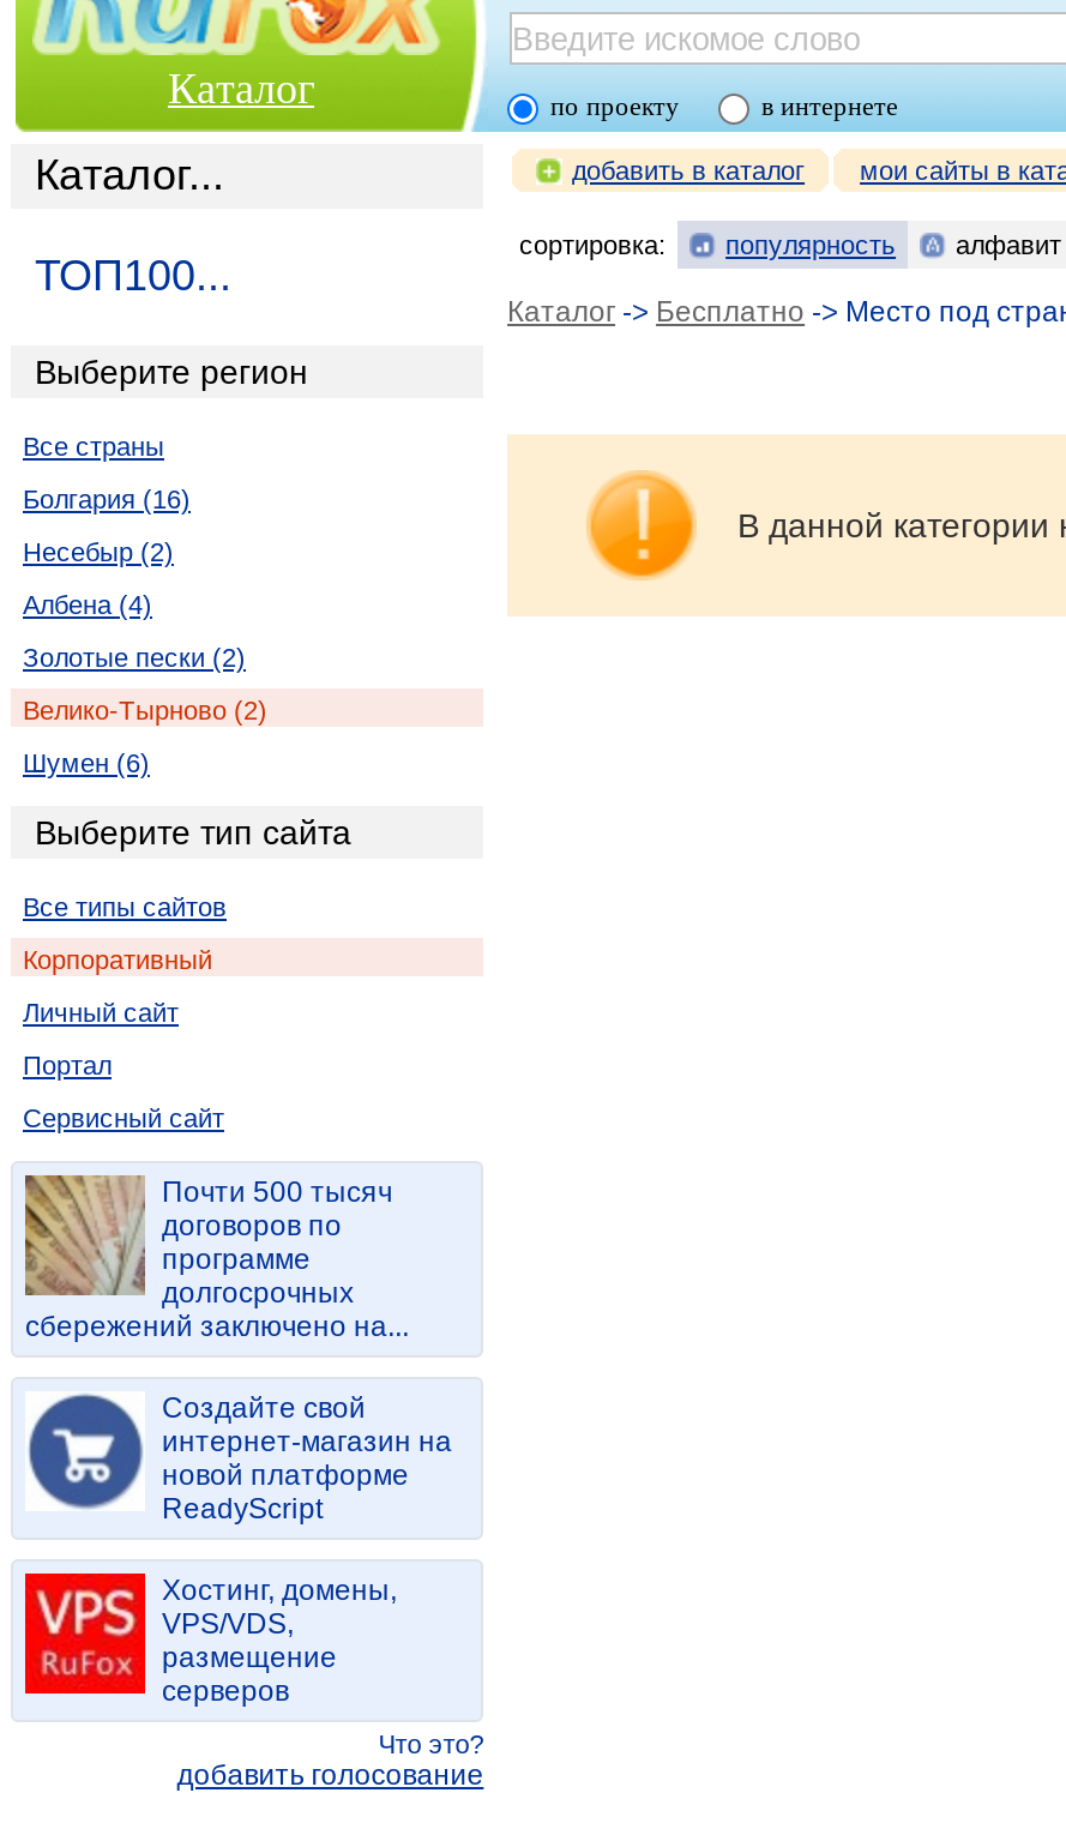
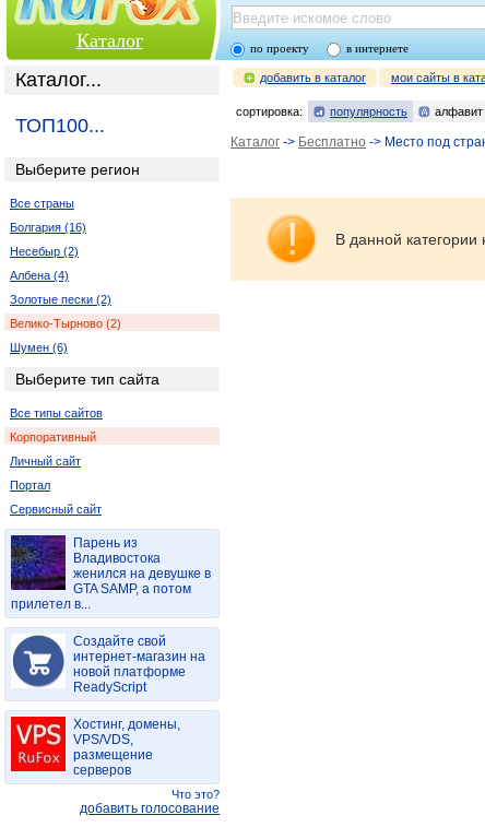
- [image]
- Почти 500 тысяч
- договоров по
- программе
- долгосрочных
- сбережений заключено на...
+ [image]
+ Парень из
+ Владивостока
+ женился на девушке в
+ GTA SAMP, а потом
+ прилетел в...
